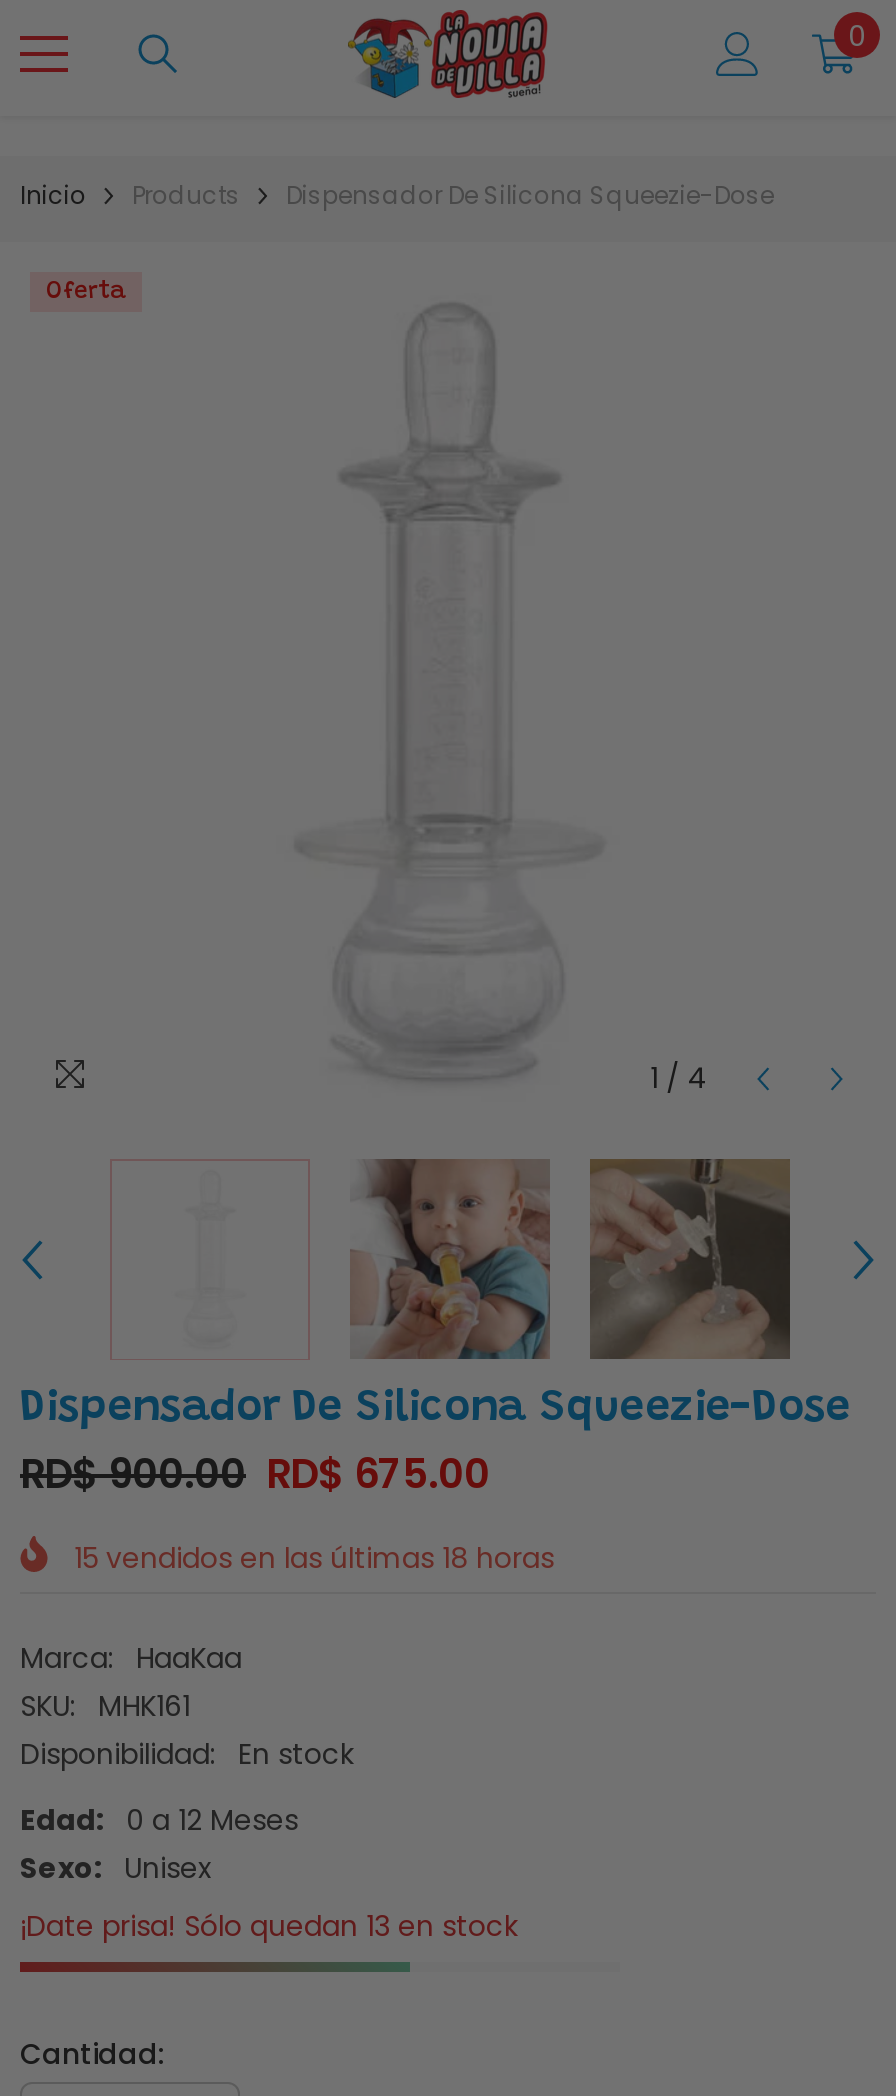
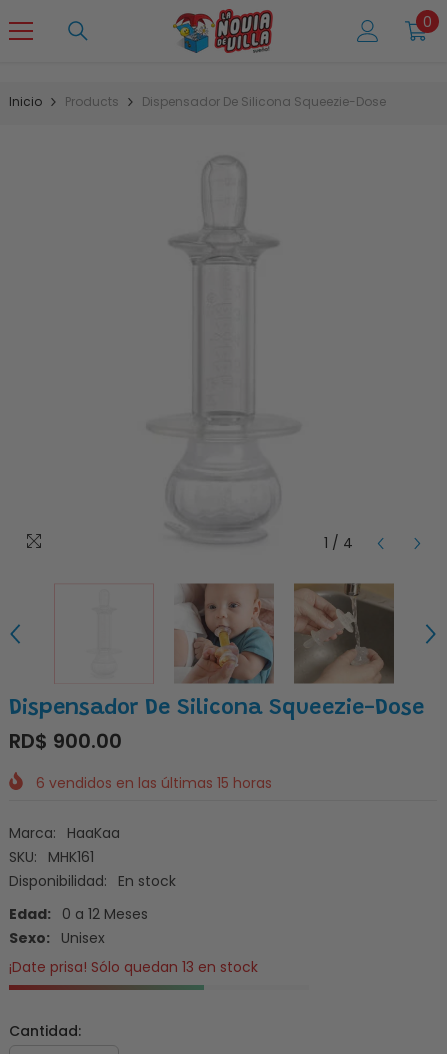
- Oferta

- RD$ 900.00 RD$ 675.00
+ RD$ 900.00

- 15 vendidos en las últimas 18 horas
+ 6 vendidos en las últimas 15 horas
